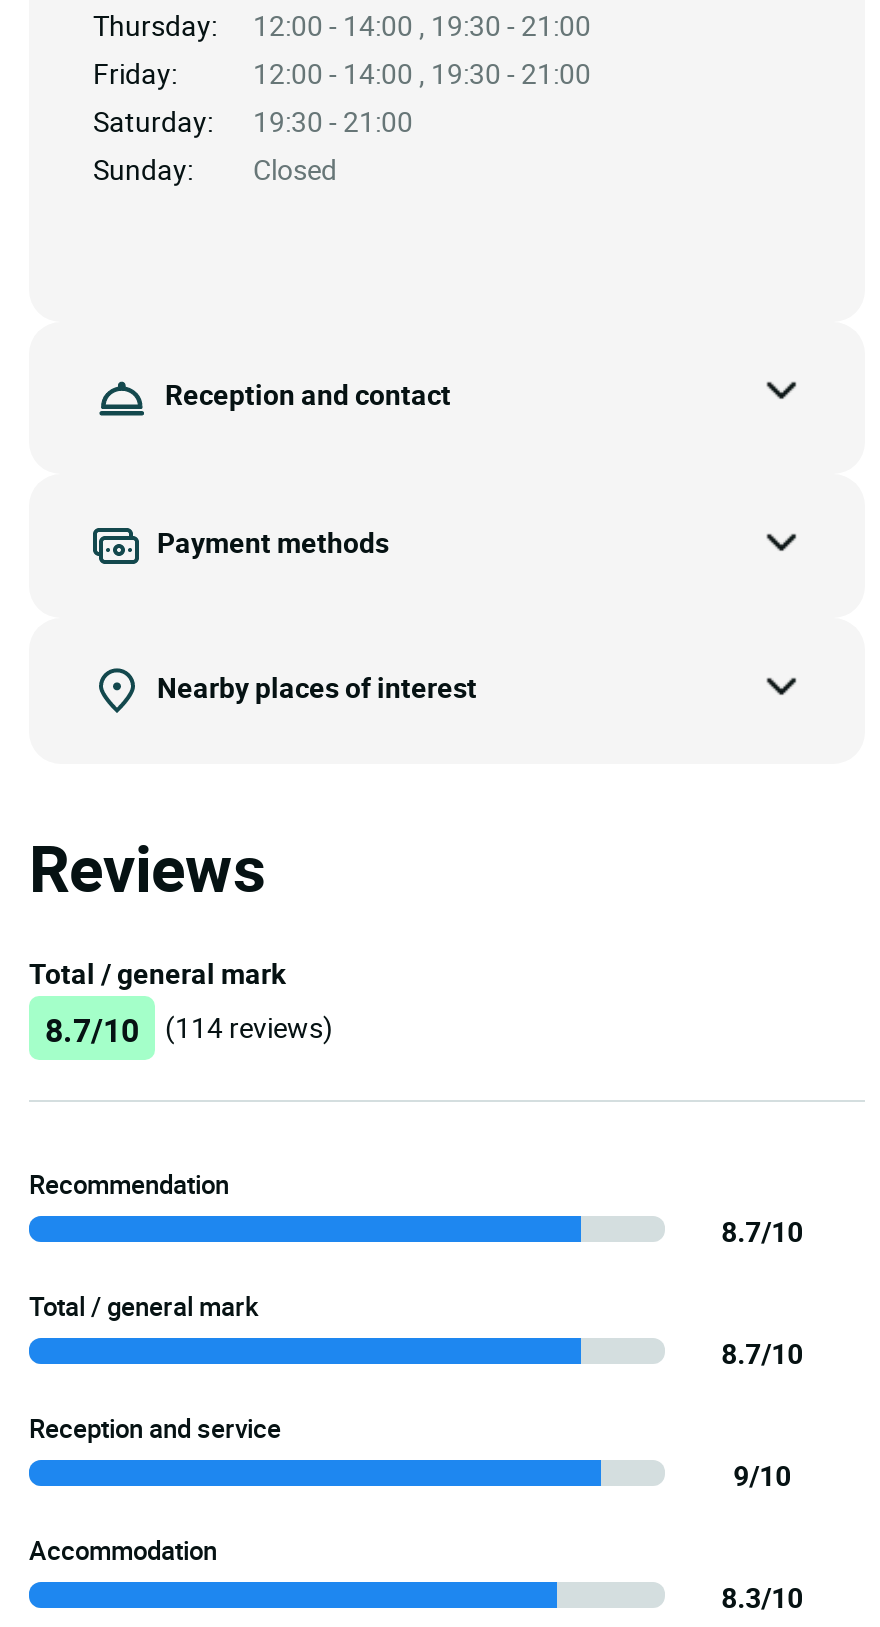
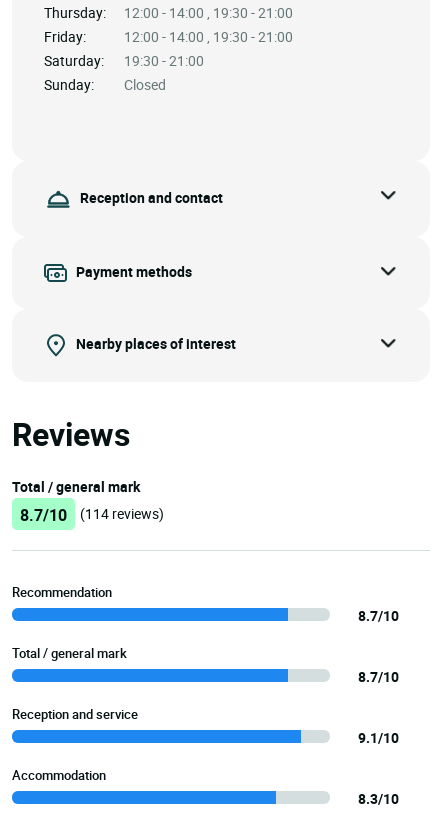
- 9/10
+ 9.1/10
